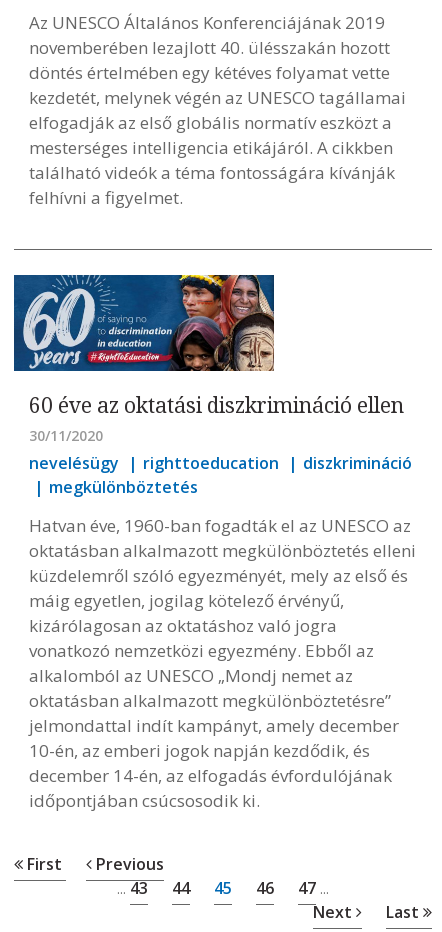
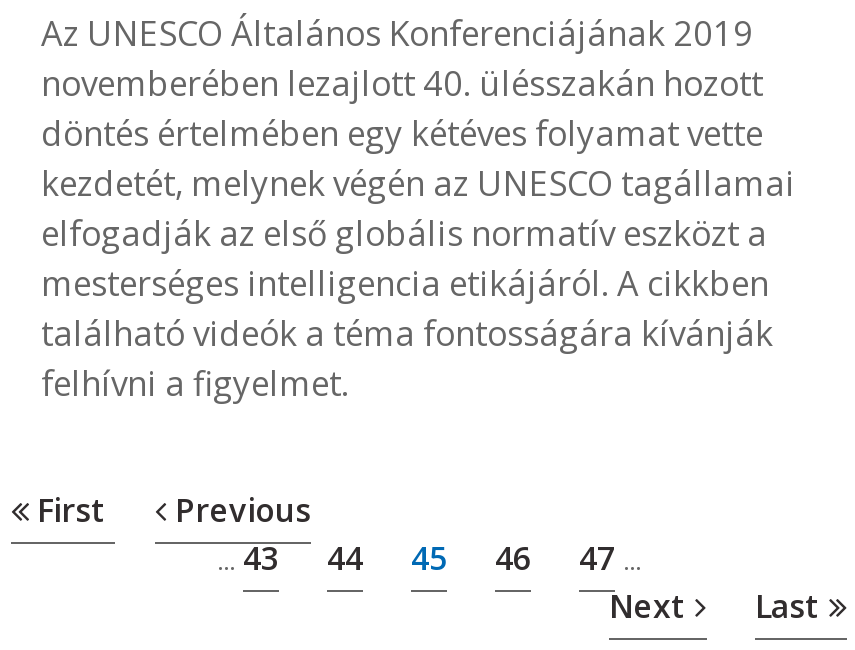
- [image]
- 60 éve az oktatási diszkrimináció ellen
- 30/11/2020
- nevelésügy
- righttoeducation
- diszkrimináció
- megkülönböztetés
- Hatvan éve, 1960-ban fogadták el az UNESCO az
- oktatásban alkalmazott megkülönböztetés elleni
- küzdelemről szóló egyezményét, mely az első és
- máig egyetlen, jogilag kötelező érvényű,
- kizárólagosan az oktatáshoz való jogra
- vonatkozó nemzetközi egyezmény. Ebből az
- alkalomból az UNESCO „Mondj nemet az
- oktatásban alkalmazott megkülönböztetésre”
- jelmondattal indít kampányt, amely december
- 10-én, az emberi jogok napján kezdődik, és
- december 14-én, az elfogadás évfordulójának
- időpontjában csúcsosodik ki.
